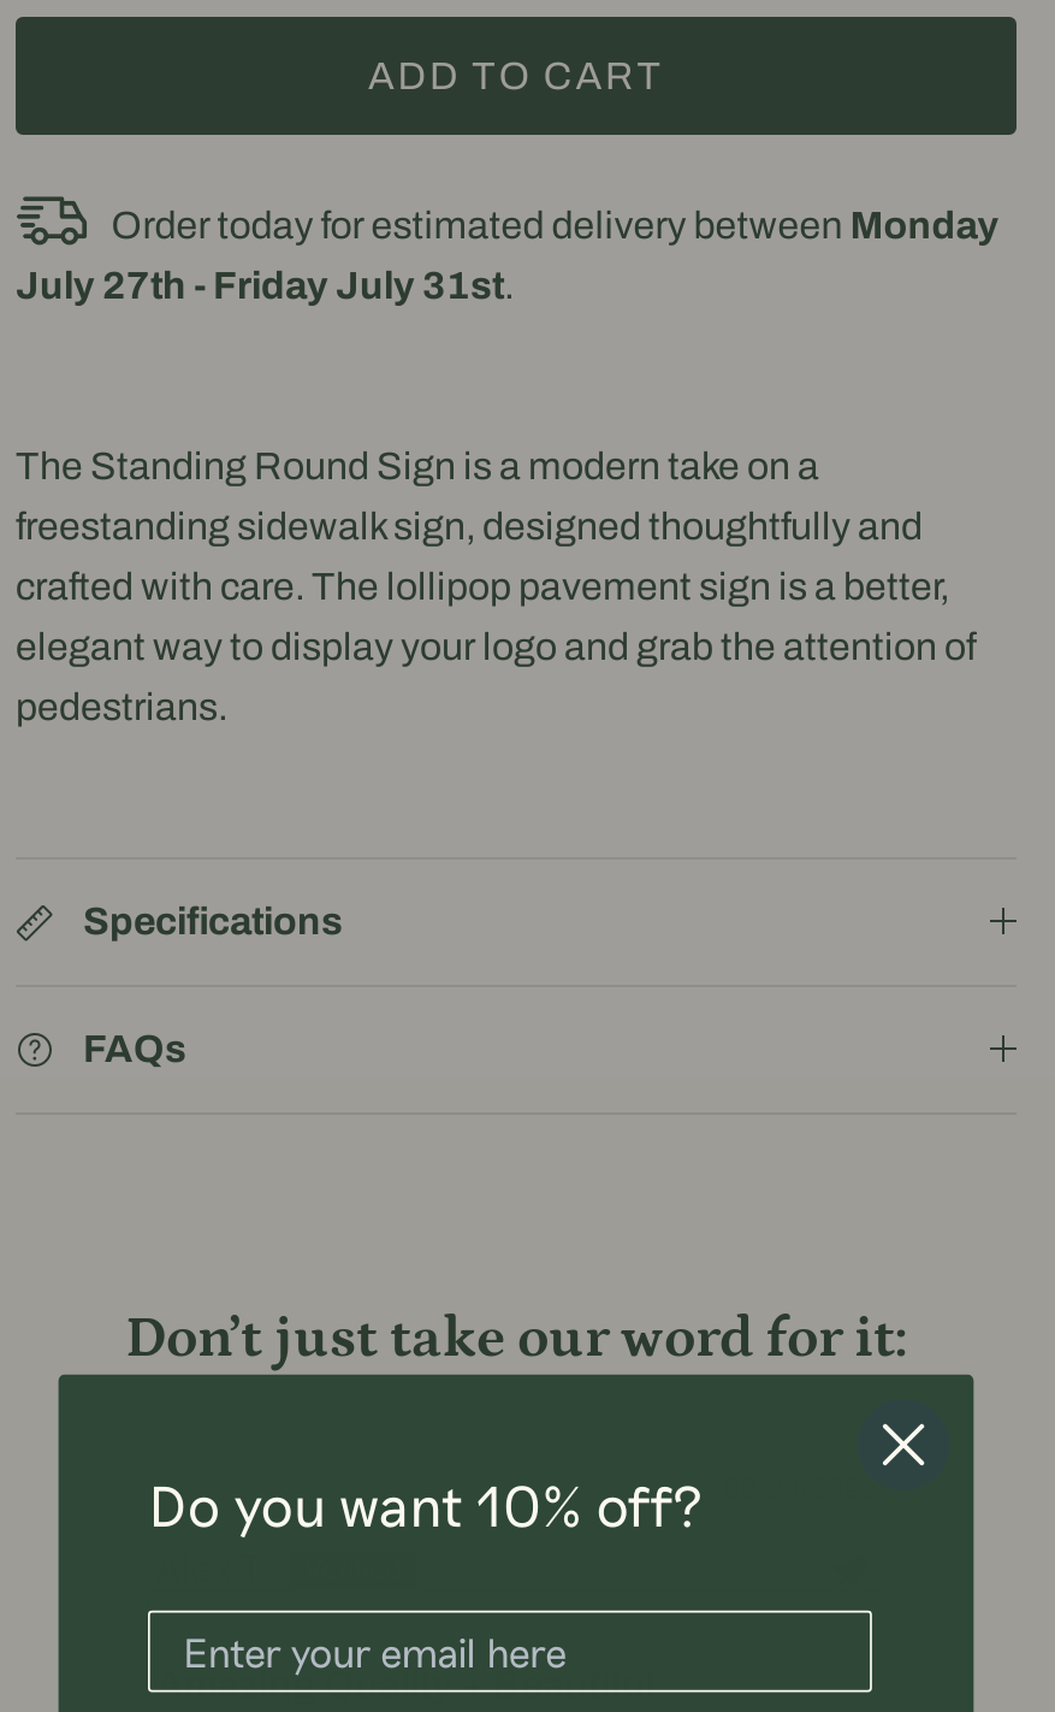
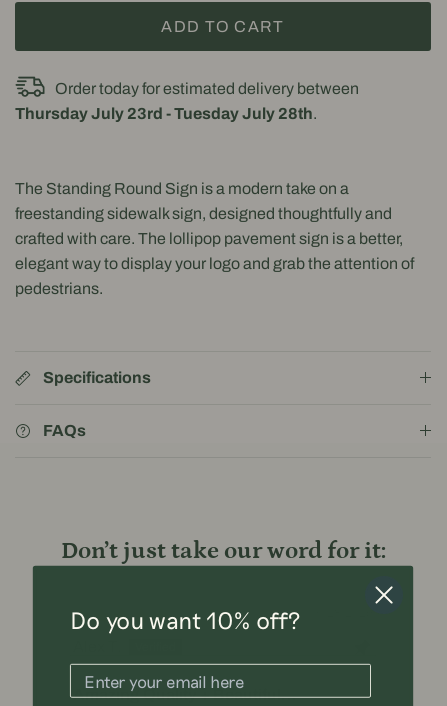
- Order today for estimated delivery between Monday
+ Order today for estimated delivery between

- July 27th - Friday July 31st.
+ Thursday July 23rd - Tuesday July 28th.
